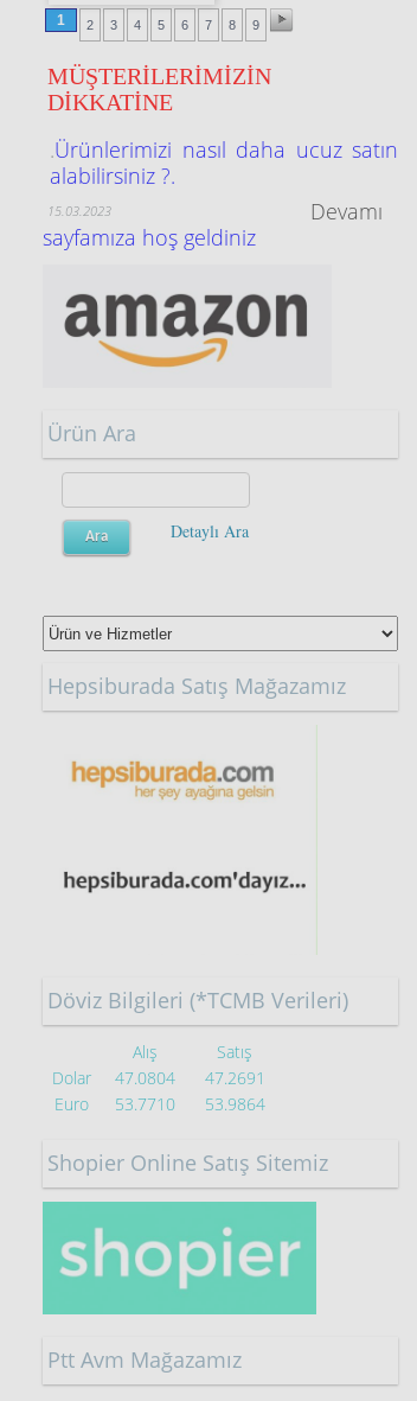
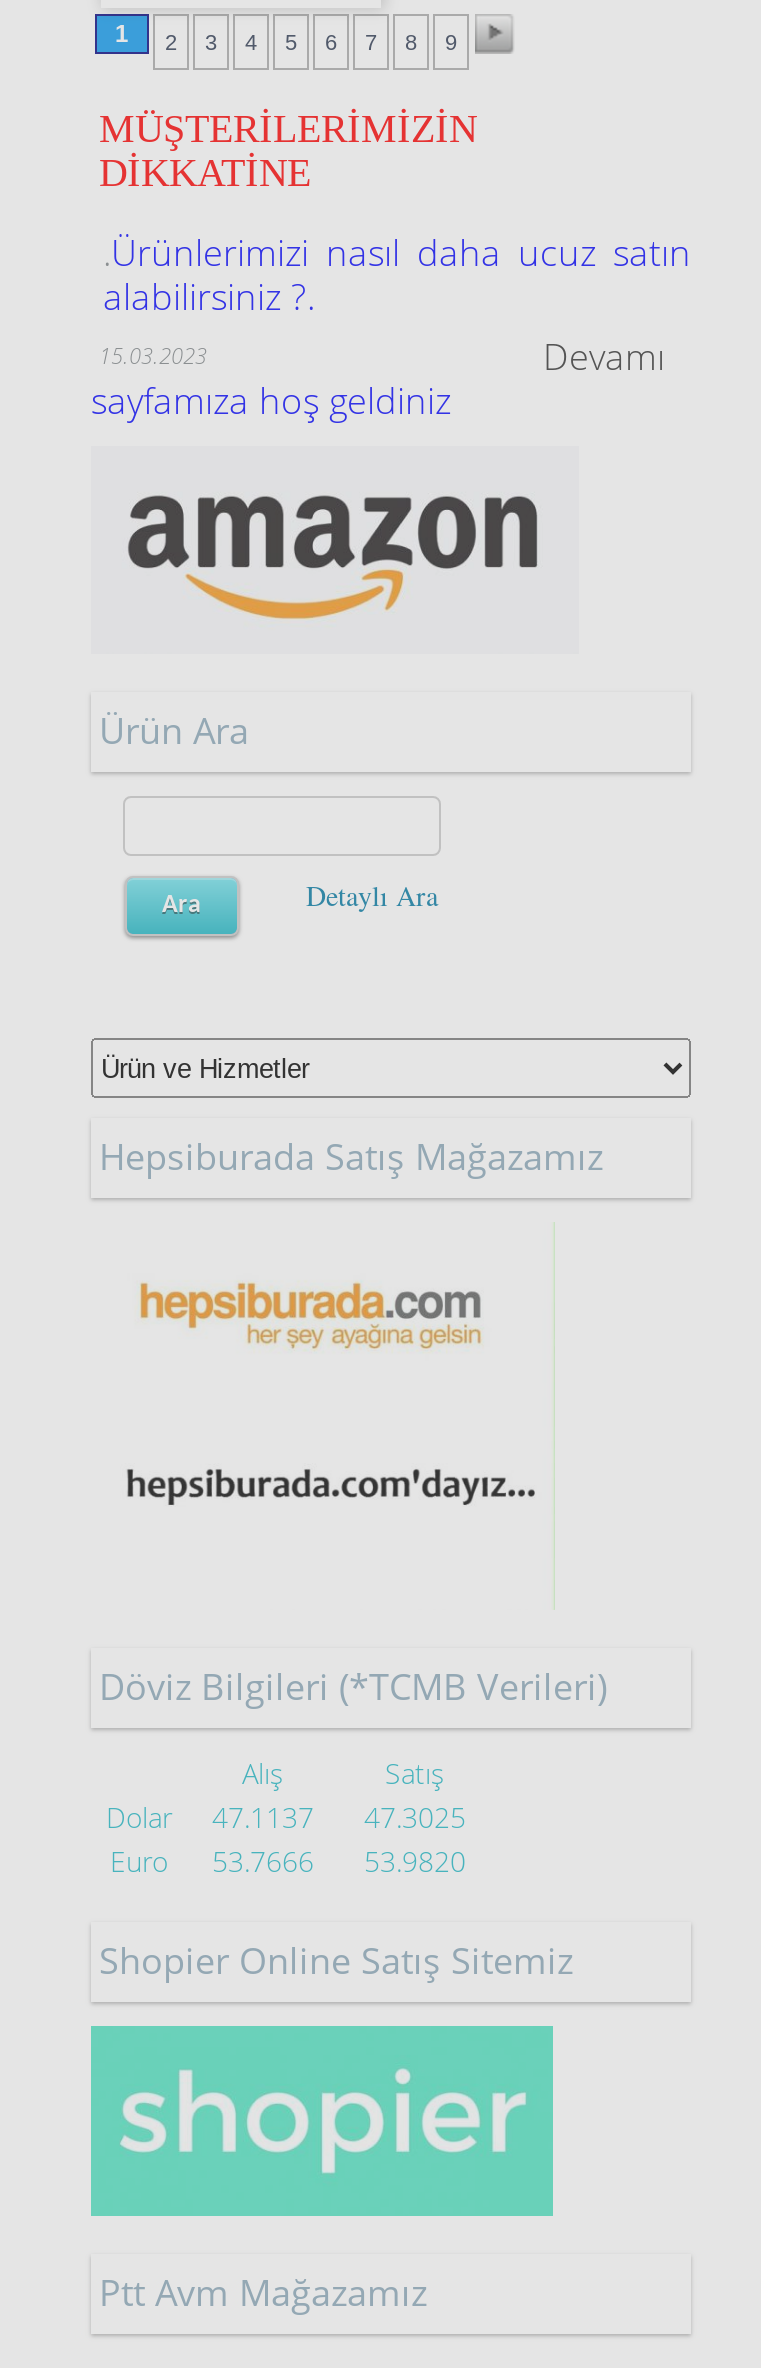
- 47.0804
+ 47.1137

- 47.2691
+ 47.3025

- 53.7710
+ 53.7666

- 53.9864
+ 53.9820
